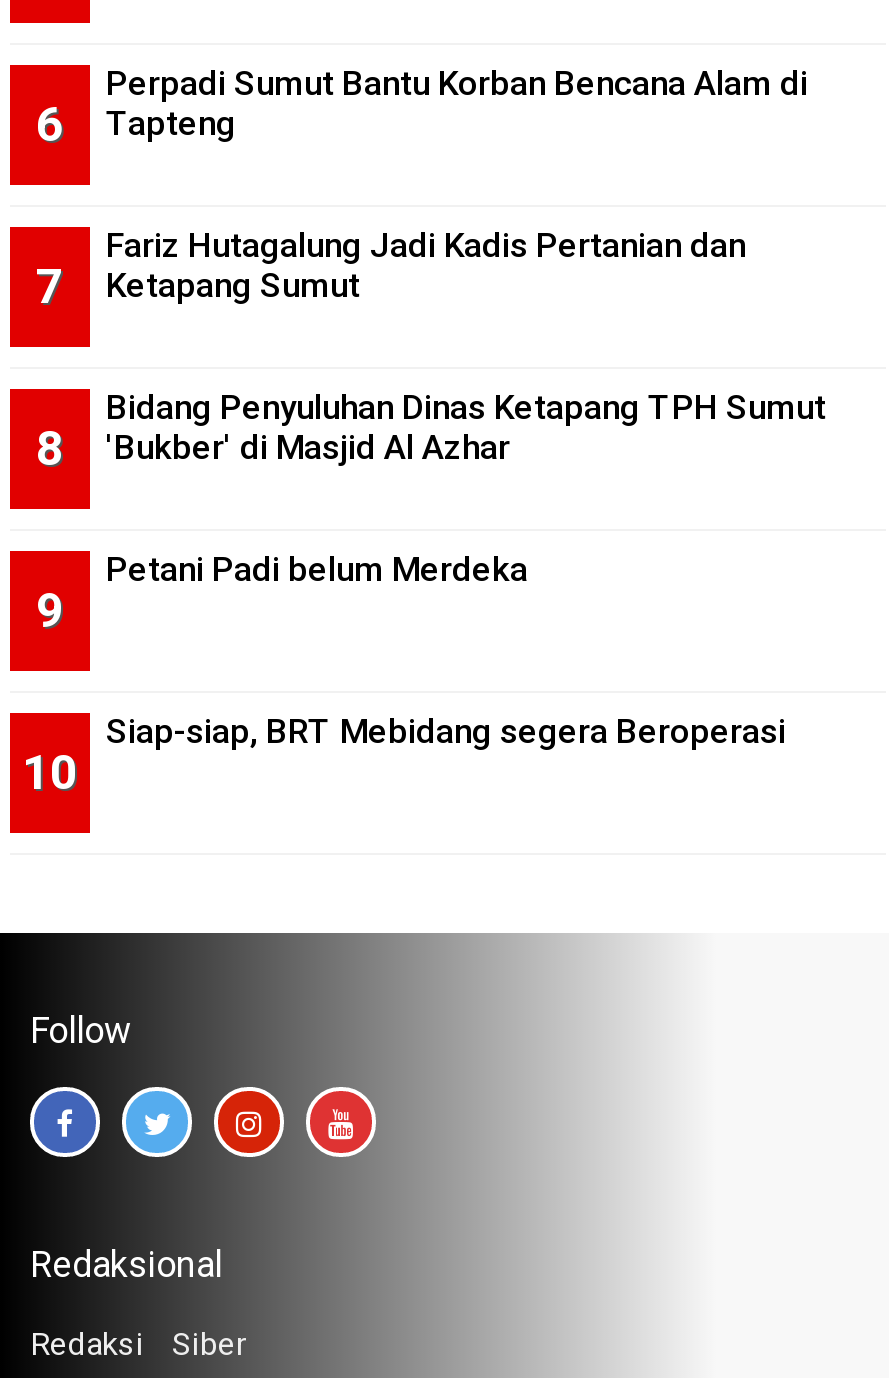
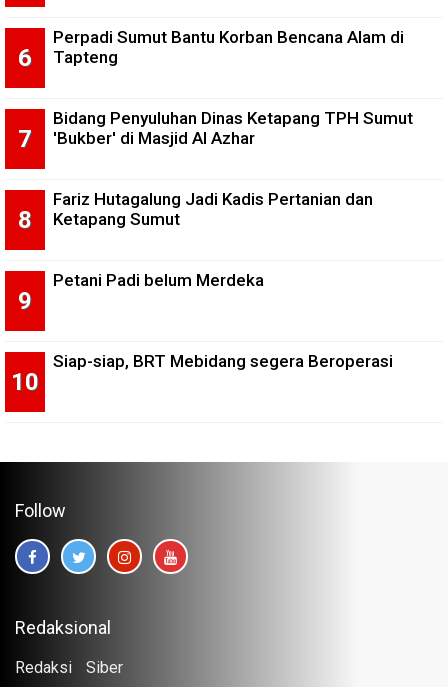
moved down: Fariz Hutagalung Jadi Kadis Pertanian dan | Ketapang Sumut

moved up: Bidang Penyuluhan Dinas Ketapang TPH Sumut | 'Bukber' di Masjid Al Azhar
